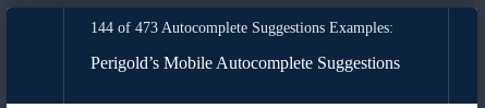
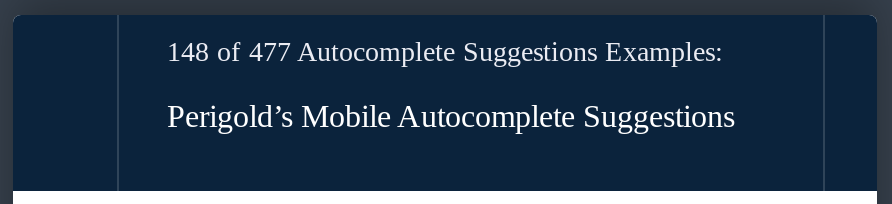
- 144 of 473 Autocomplete Suggestions Examples:
+ 148 of 477 Autocomplete Suggestions Examples:
